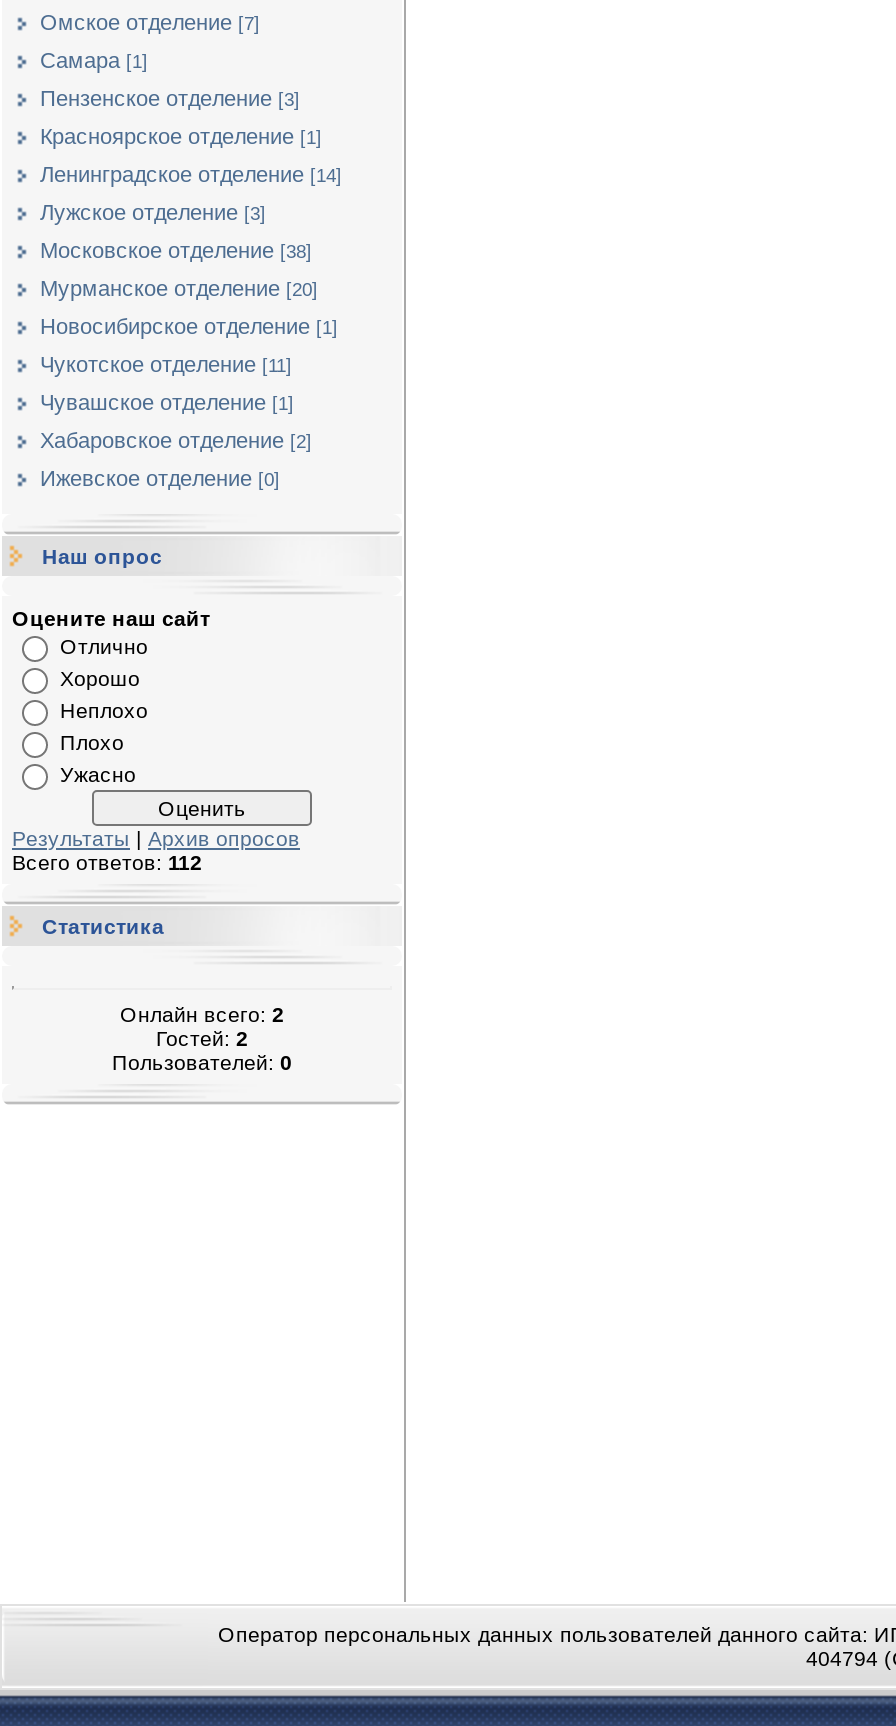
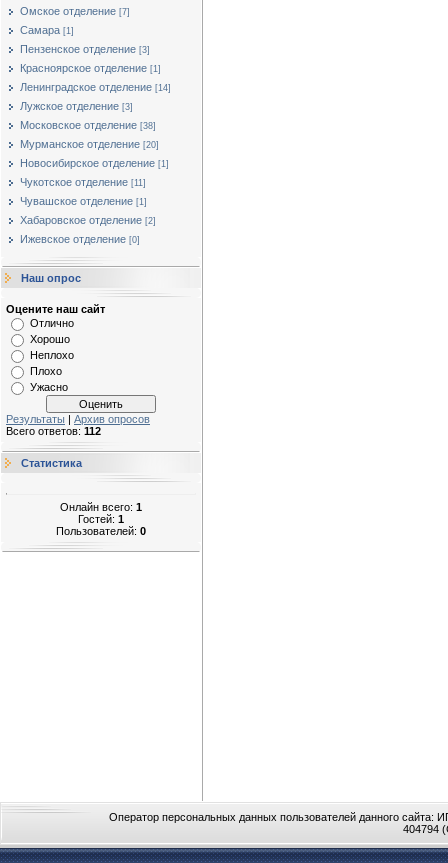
- Онлайн всего: 2
+ Онлайн всего: 1

- Гостей: 2
+ Гостей: 1
